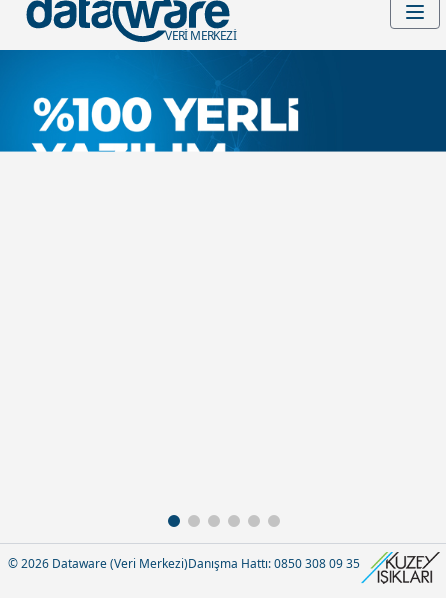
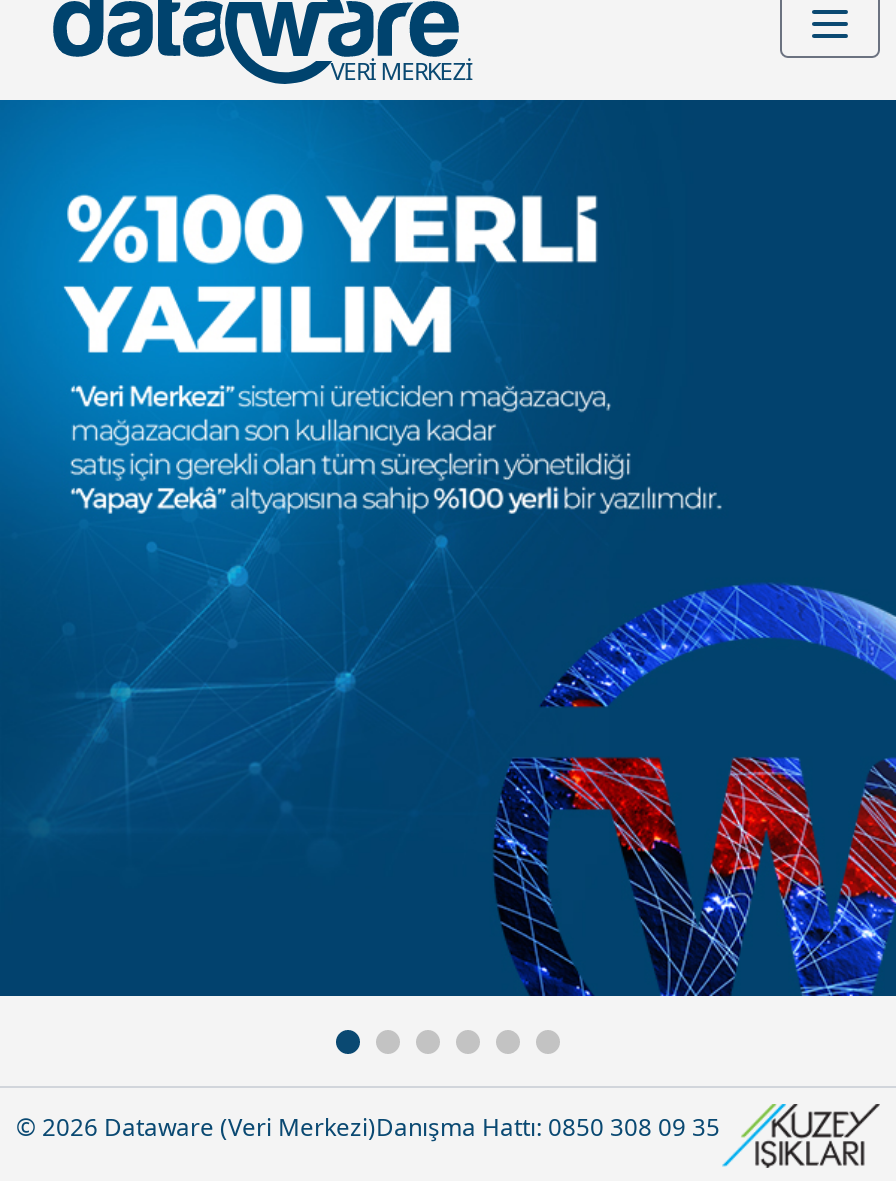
+ [image]
